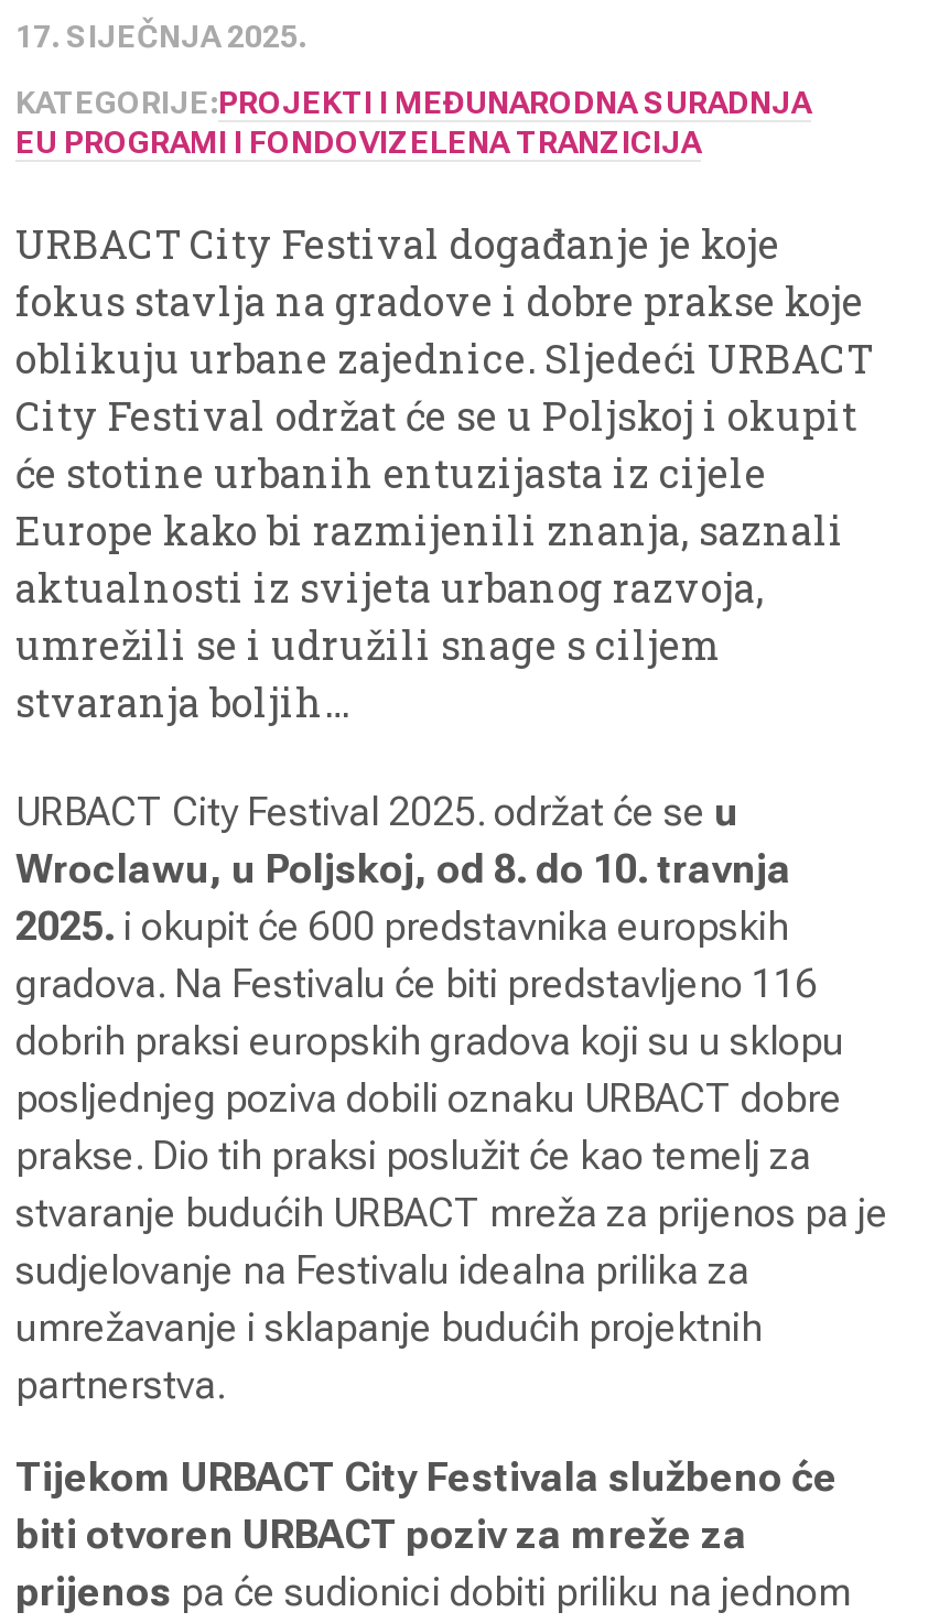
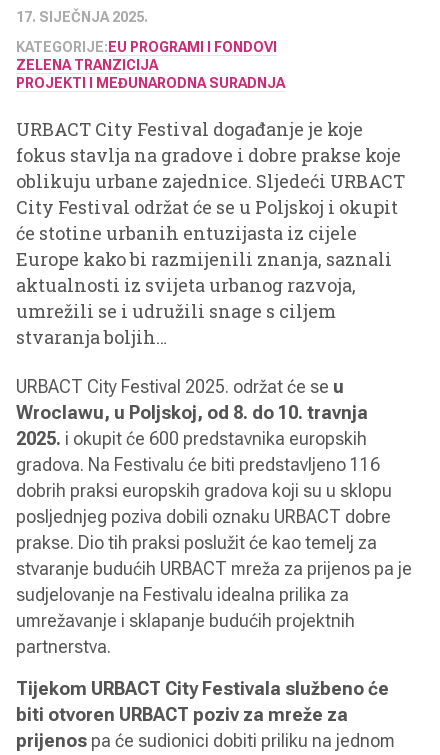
- KATEGORIJE:PROJEKTI I MEĐUNARODNA SURADNJA
- EU PROGRAMI I FONDOVIZELENA TRANZICIJA
+ KATEGORIJE:EU PROGRAMI I FONDOVI
+ ZELENA TRANZICIJA
+ PROJEKTI I MEĐUNARODNA SURADNJA
